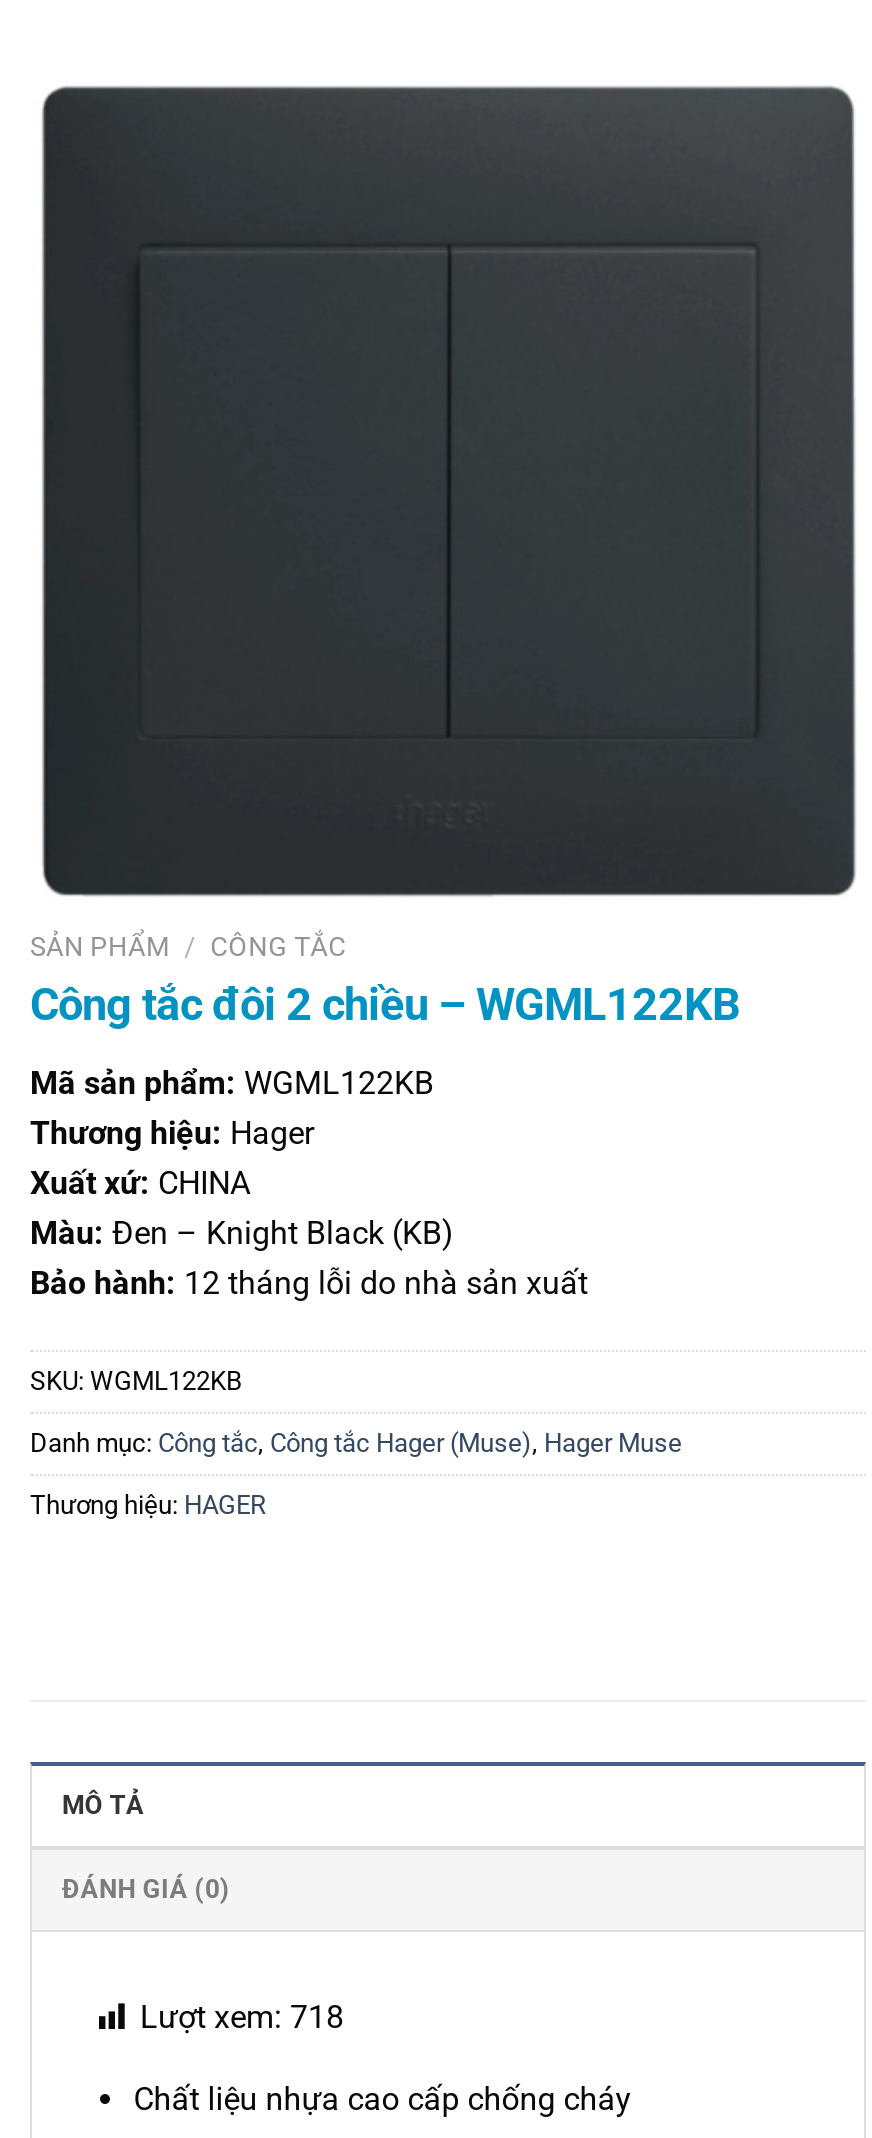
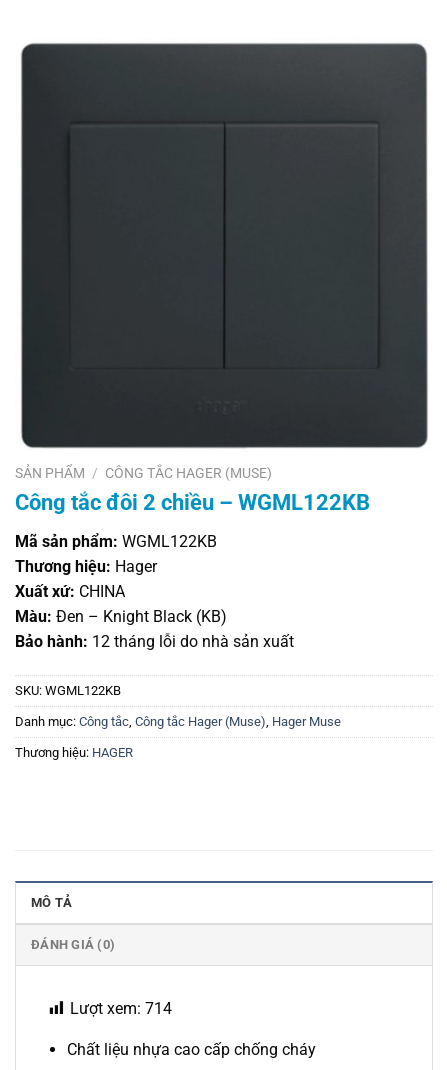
- SẢN PHẨM / CÔNG TẮC
+ SẢN PHẨM / CÔNG TẮC HAGER (MUSE)

- Lượt xem: 718
+ Lượt xem: 714
